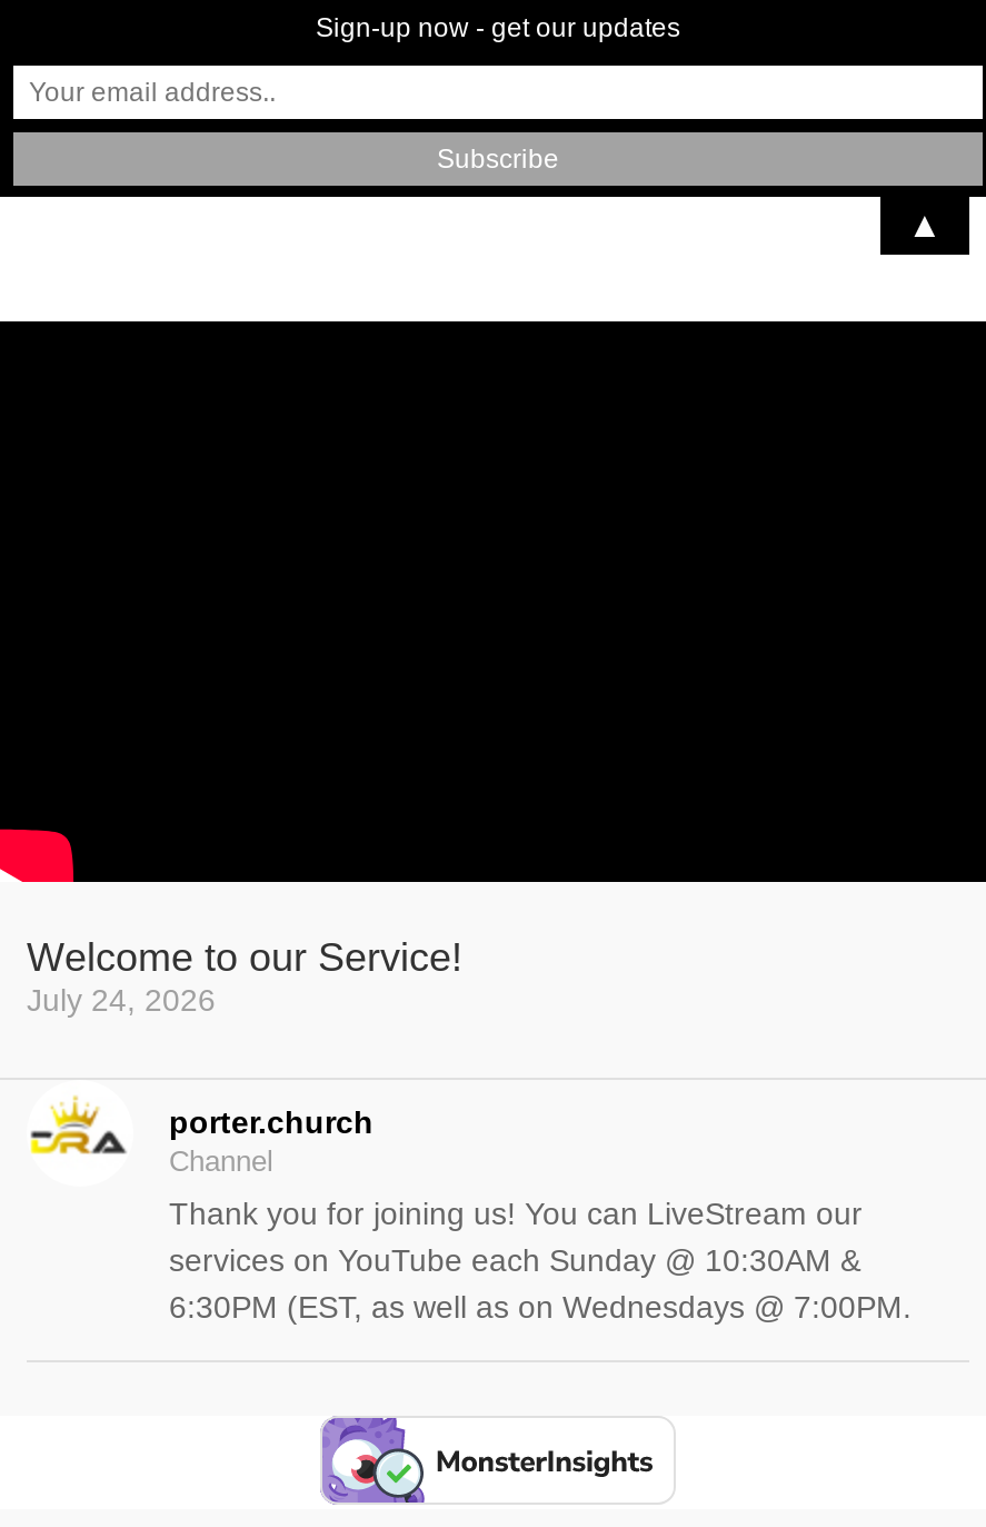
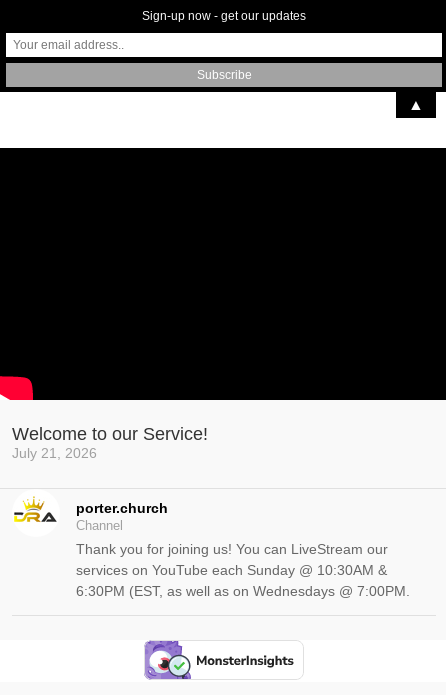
- July 24, 2026
+ July 21, 2026
